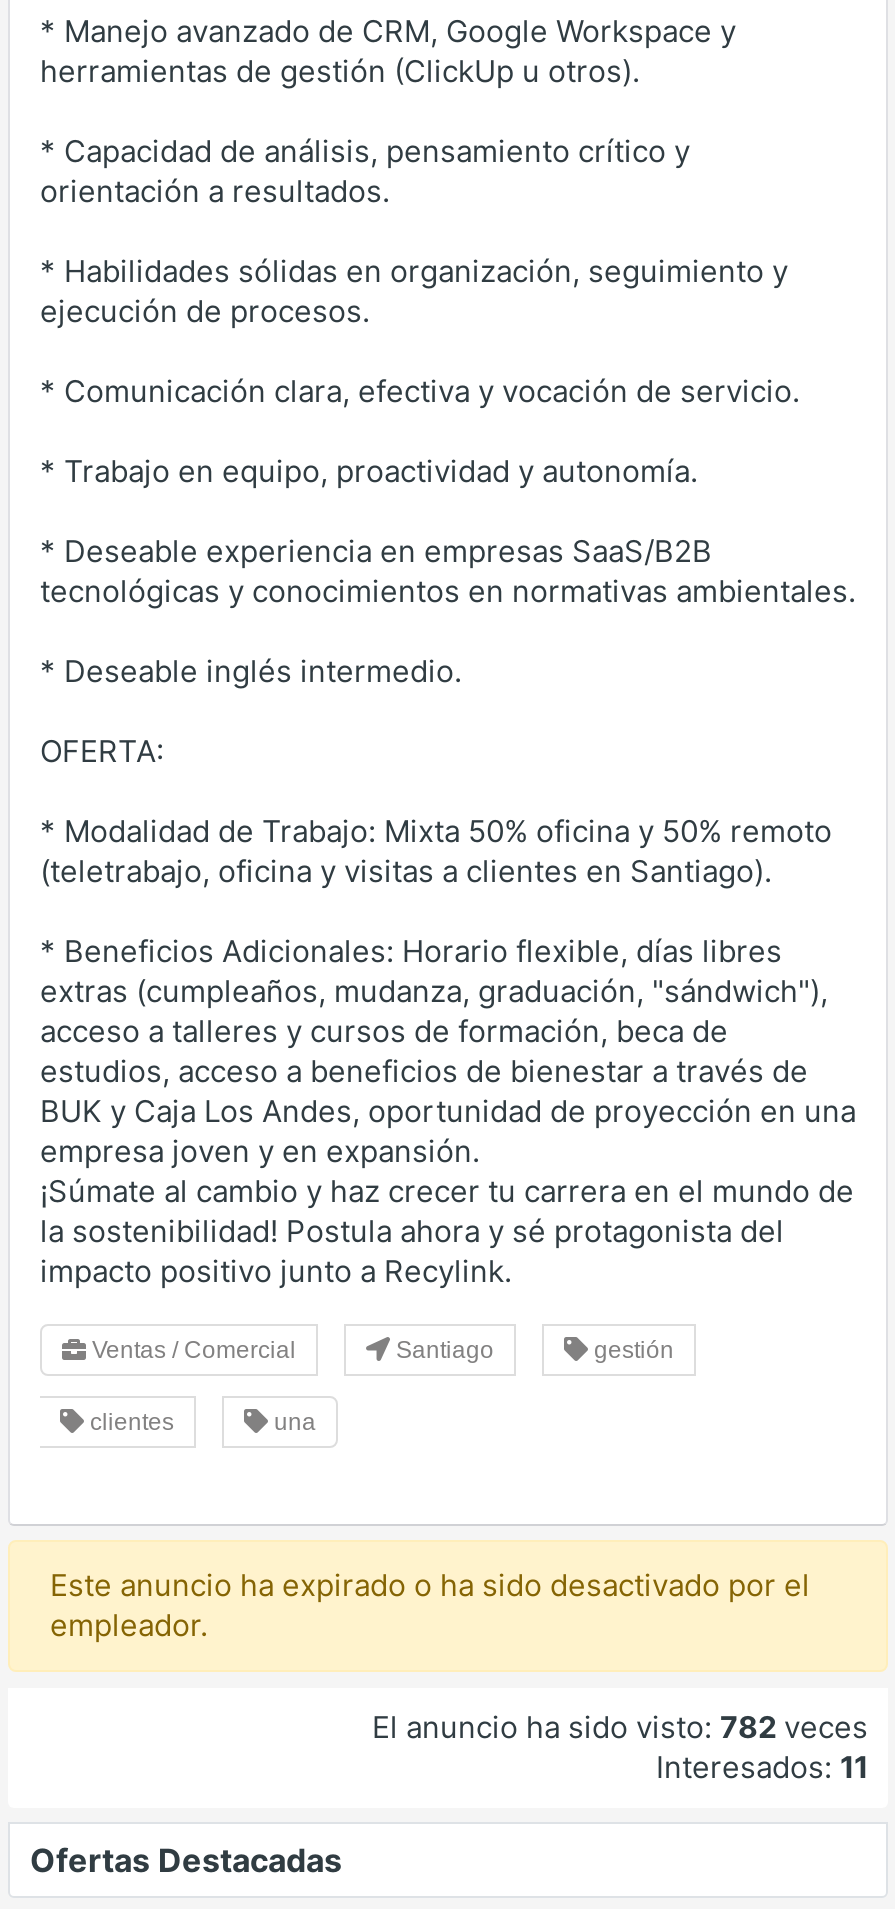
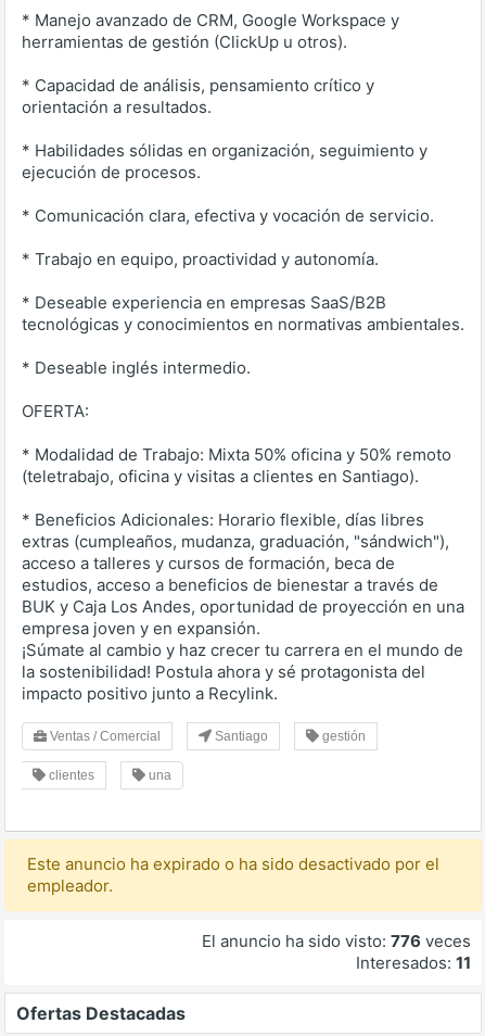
- El anuncio ha sido visto: 782 veces
+ El anuncio ha sido visto: 776 veces
